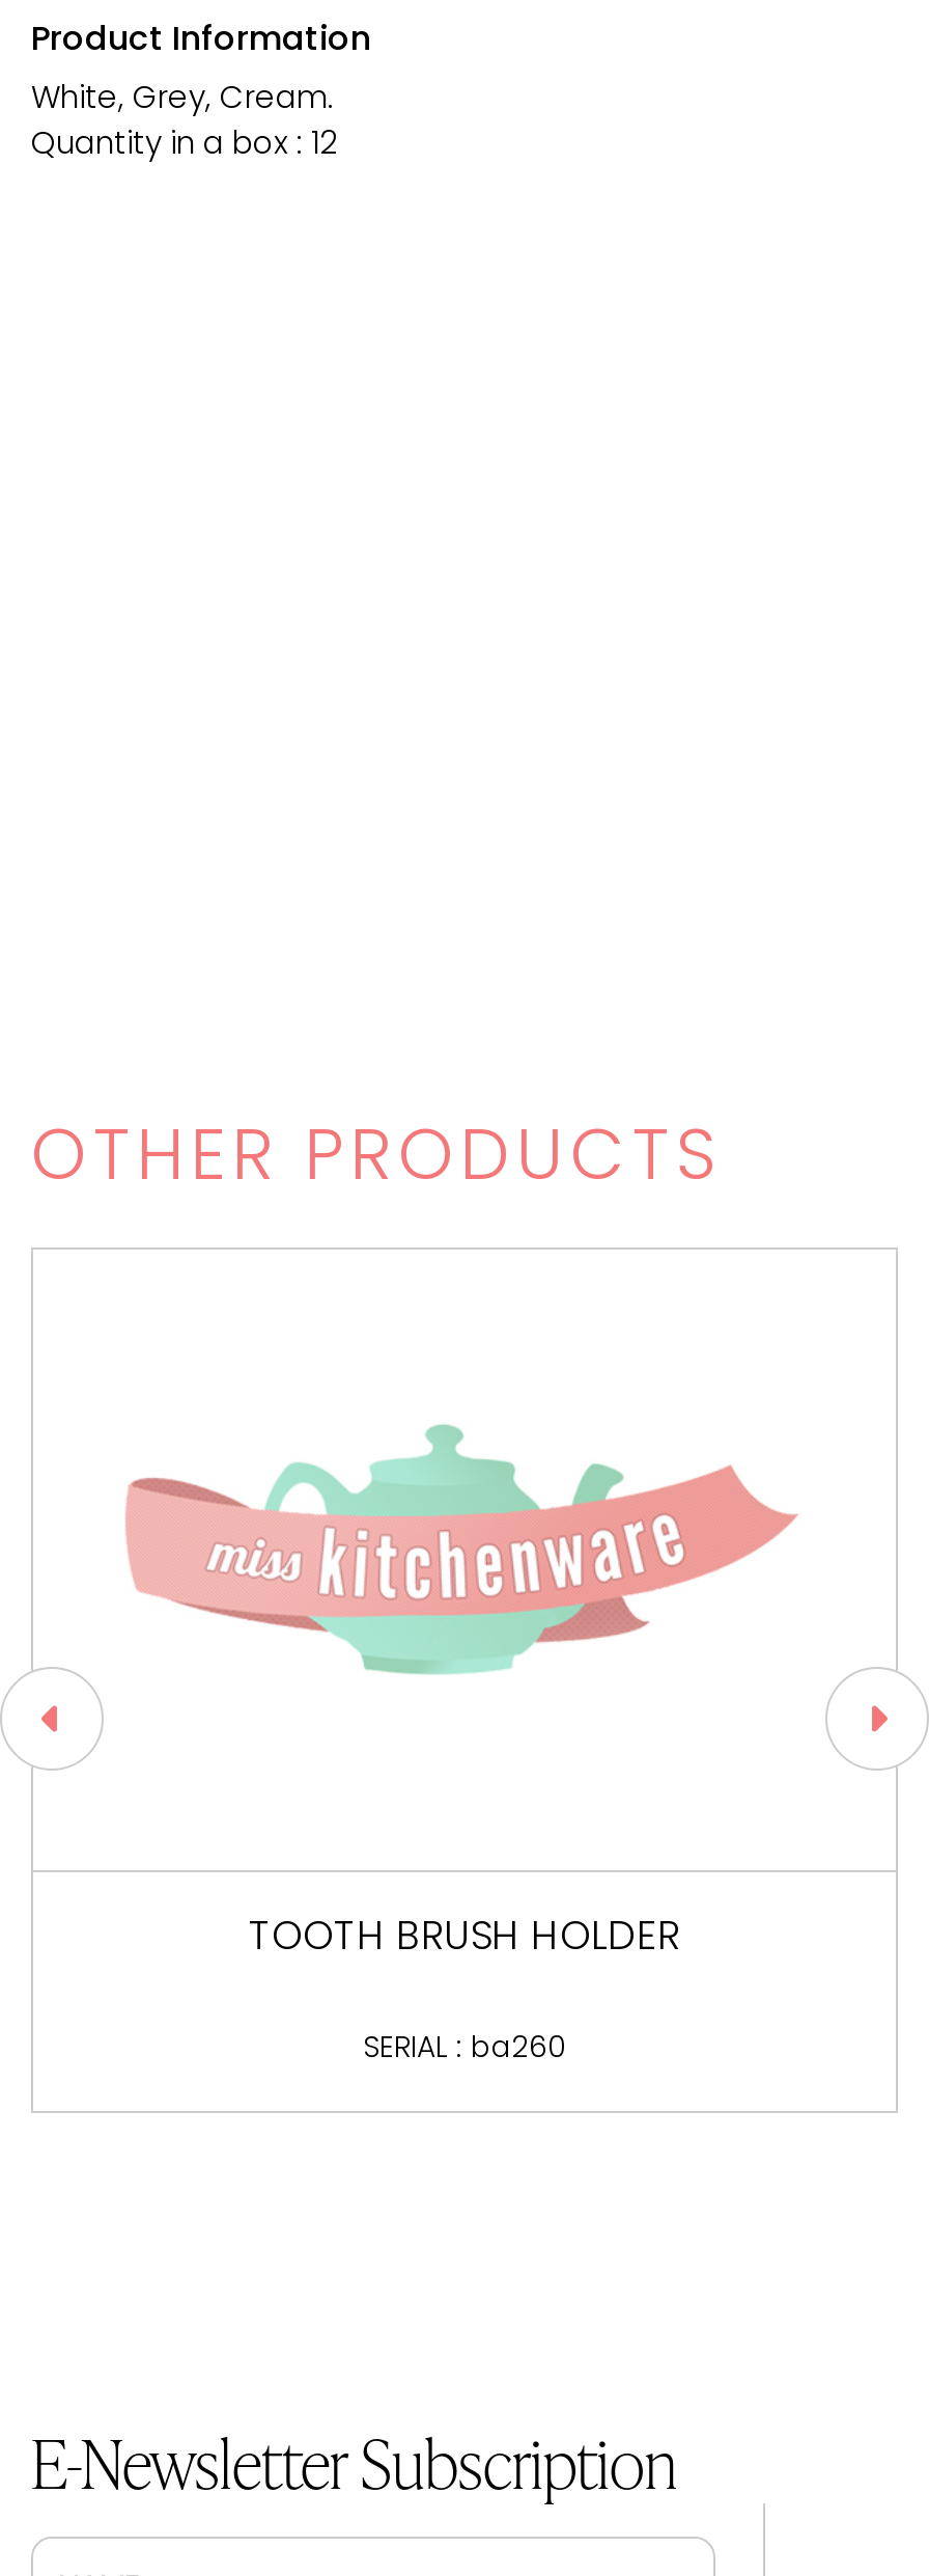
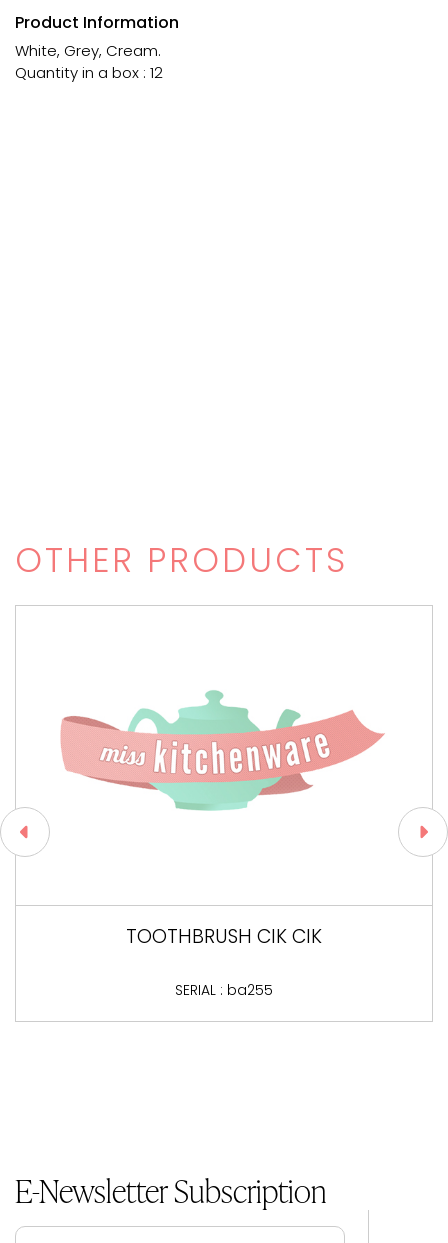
- TOOTH BRUSH HOLDER
+ TOOTHBRUSH CIK CIK

- SERIAL : ba260
+ SERIAL : ba255
